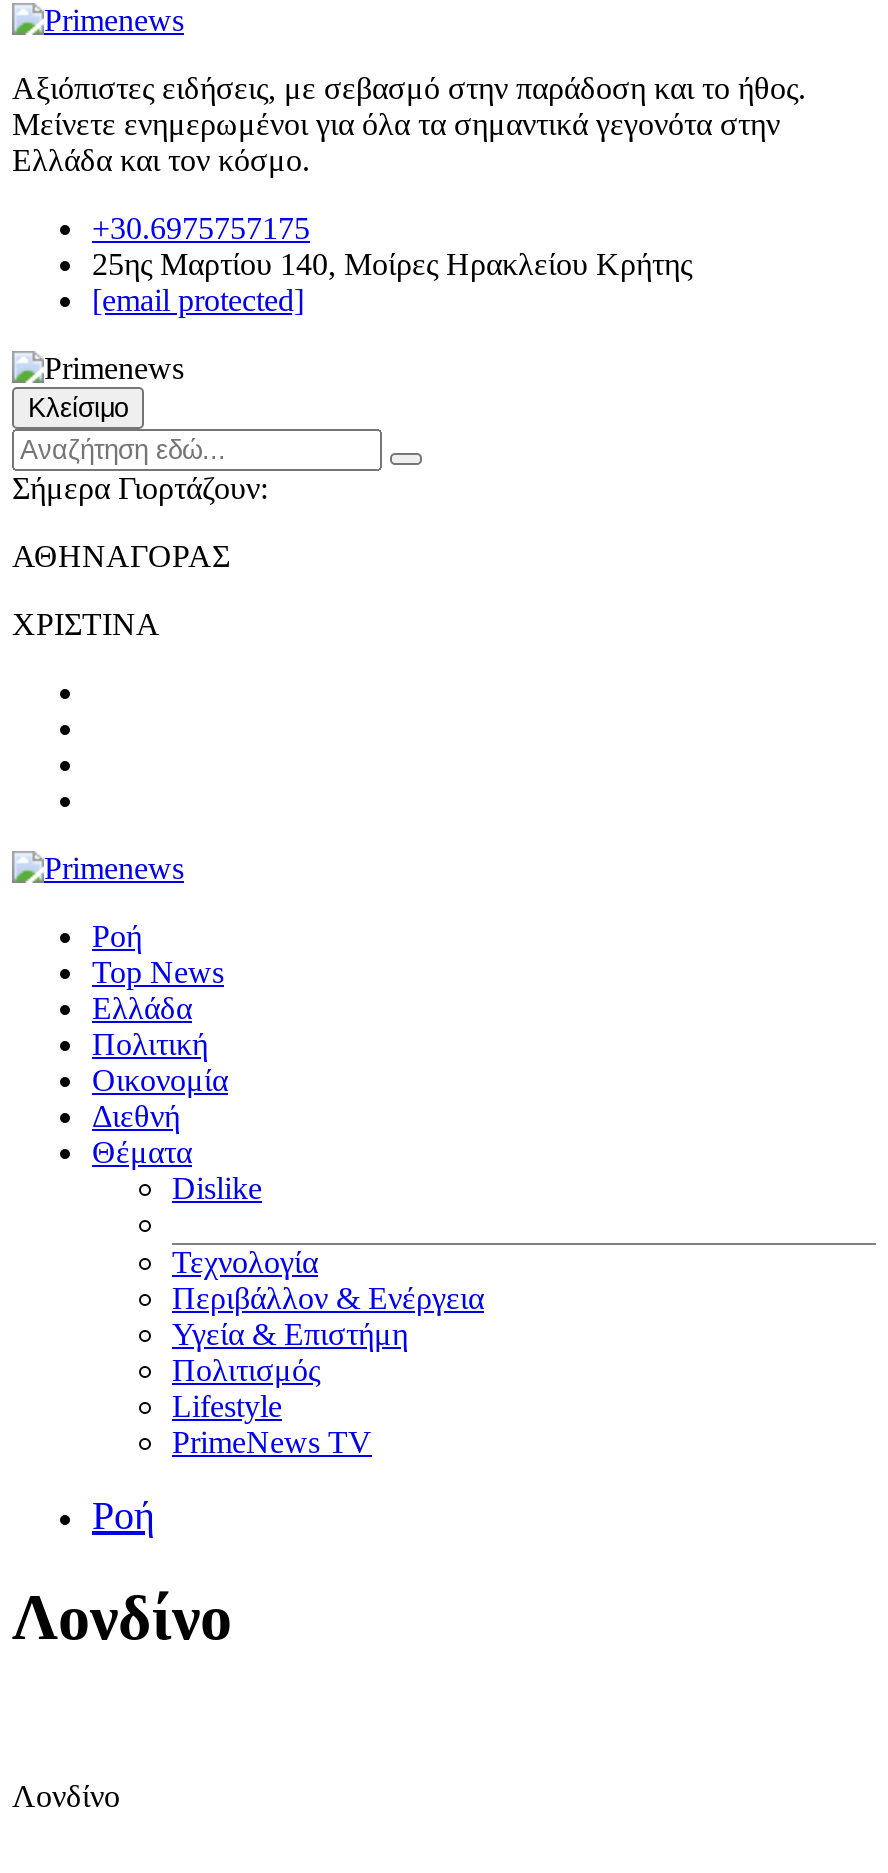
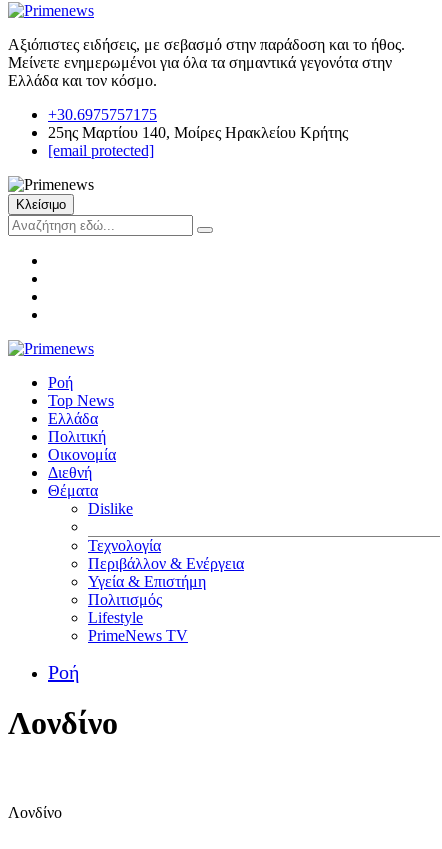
- Σήμερα Γιορτάζουν:
- ΑΘΗΝΑΓΟΡΑΣ
- ΧΡΙΣΤΙΝΑ
